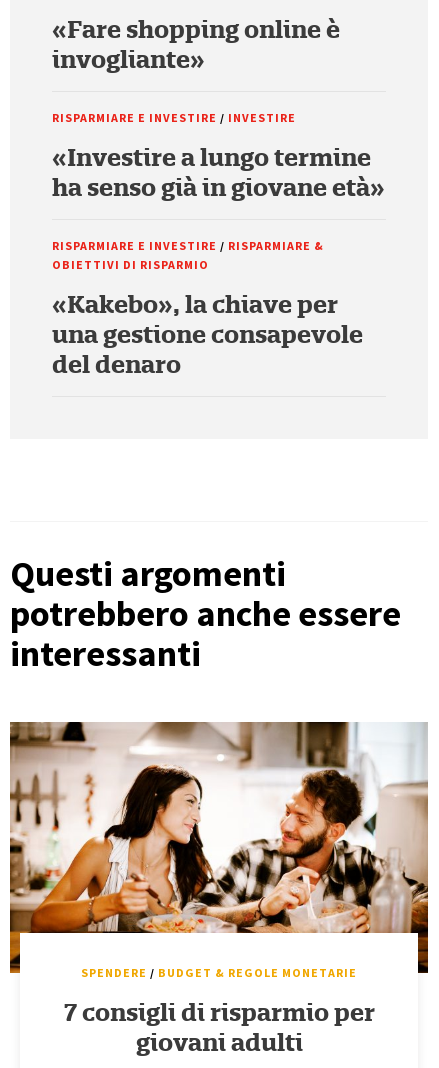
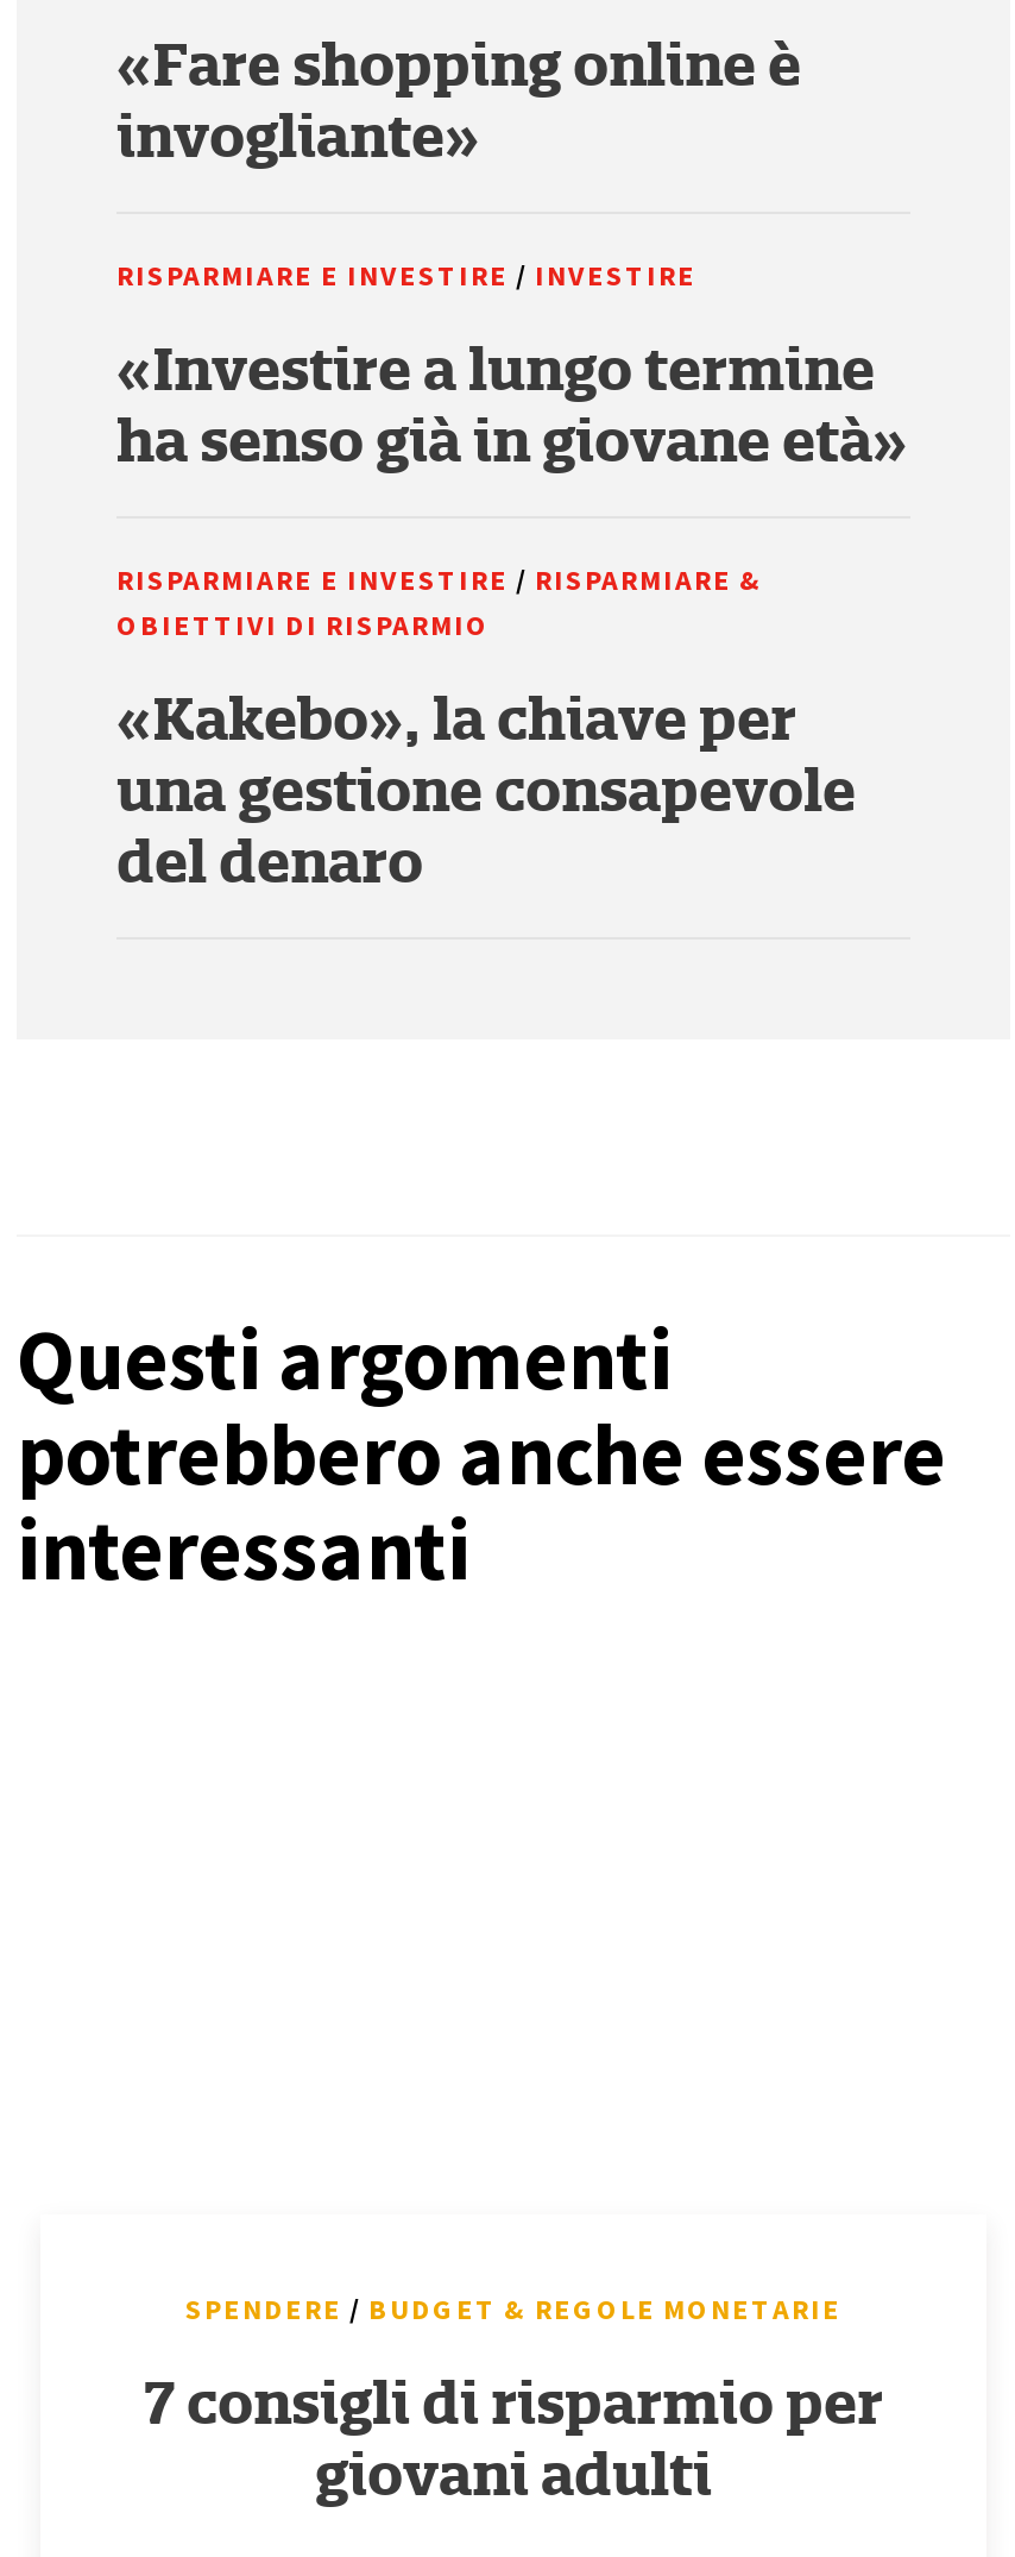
- [image]
